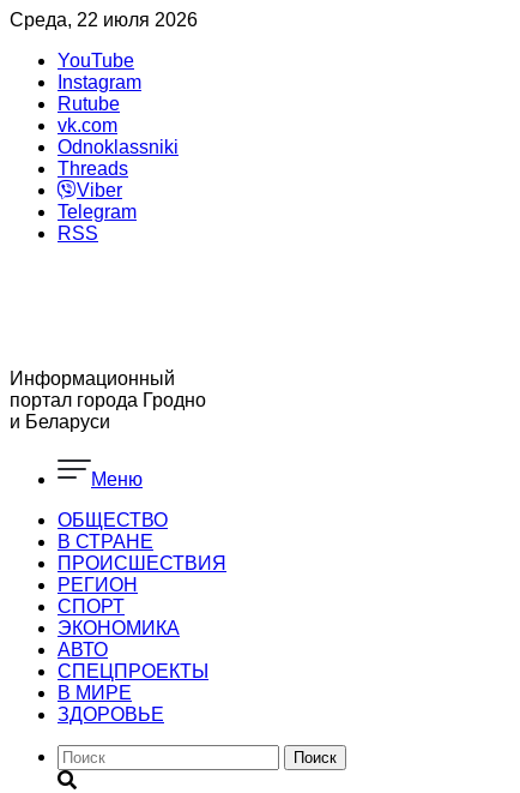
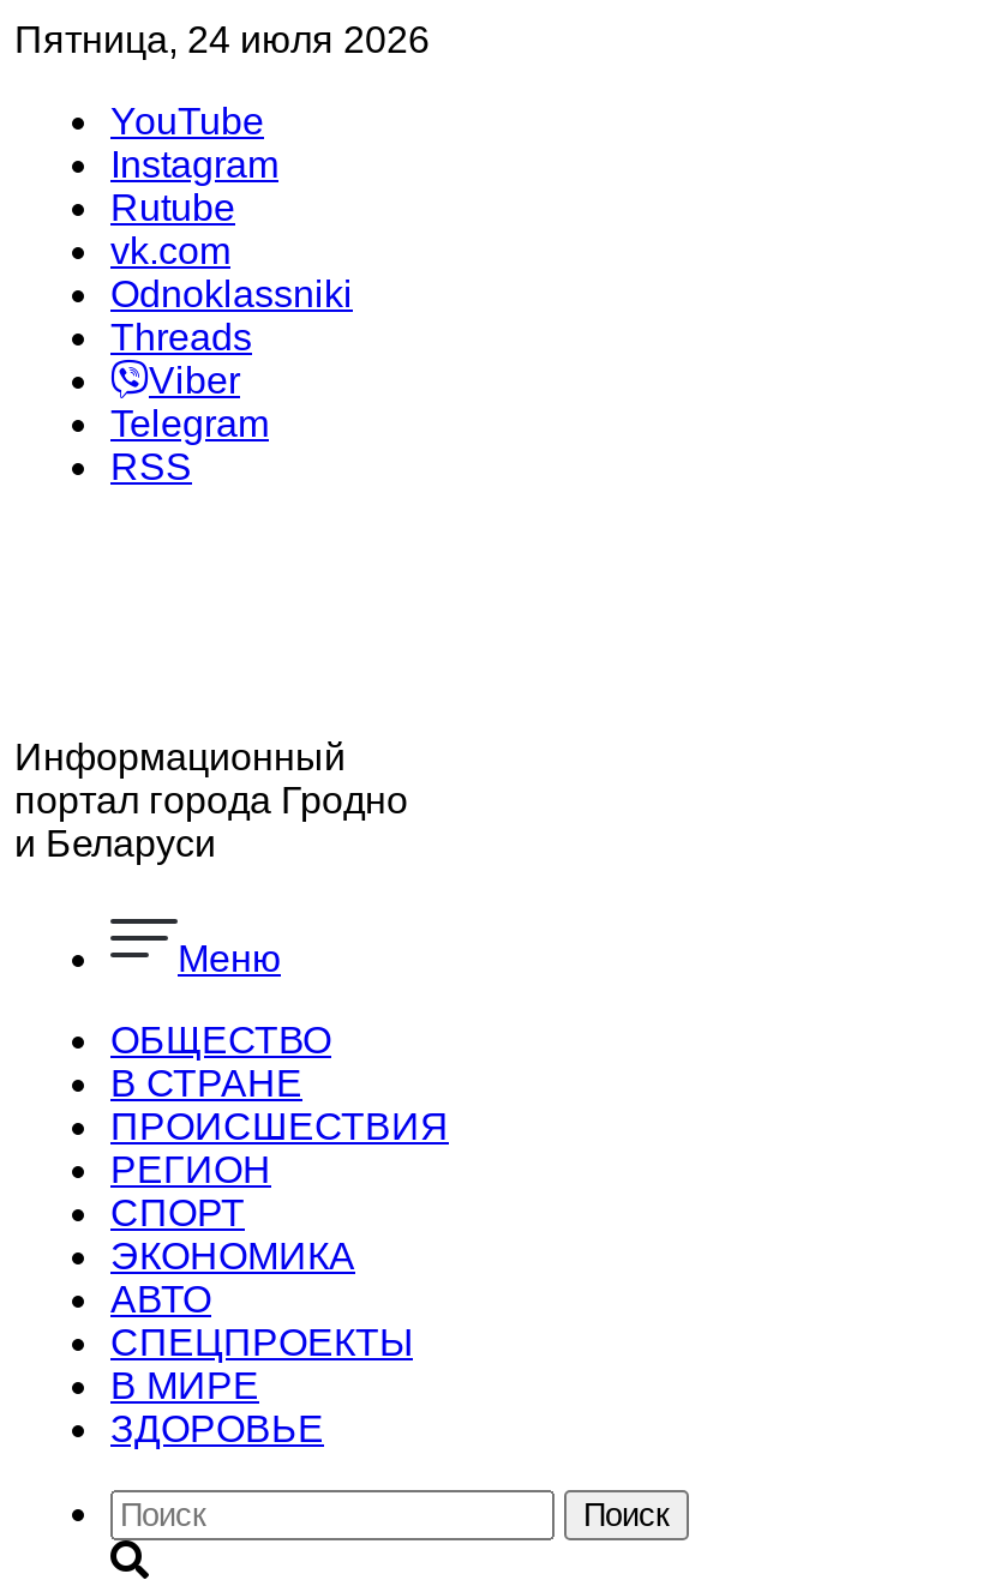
- Среда, 22 июля 2026
+ Пятница, 24 июля 2026
